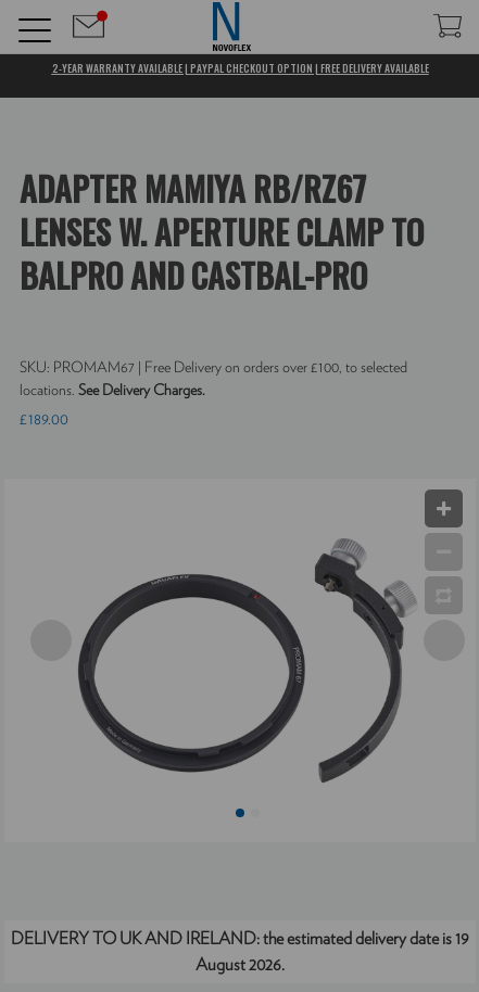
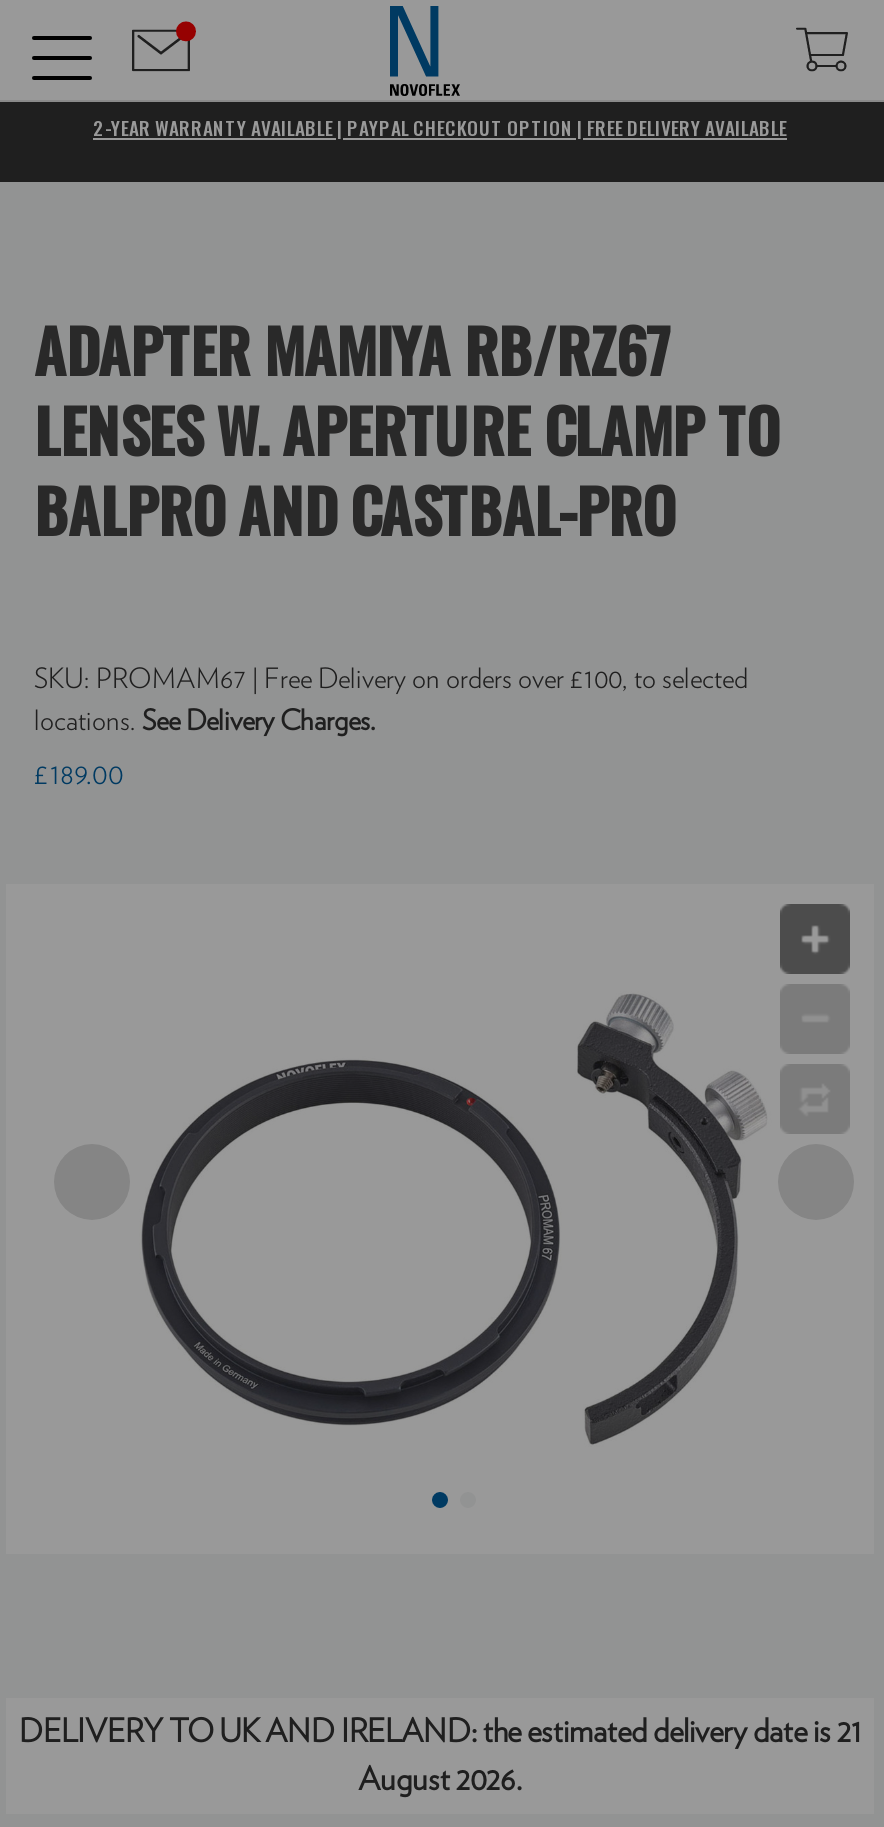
- DELIVERY TO UK AND IRELAND: the estimated delivery date is 19
+ DELIVERY TO UK AND IRELAND: the estimated delivery date is 21
